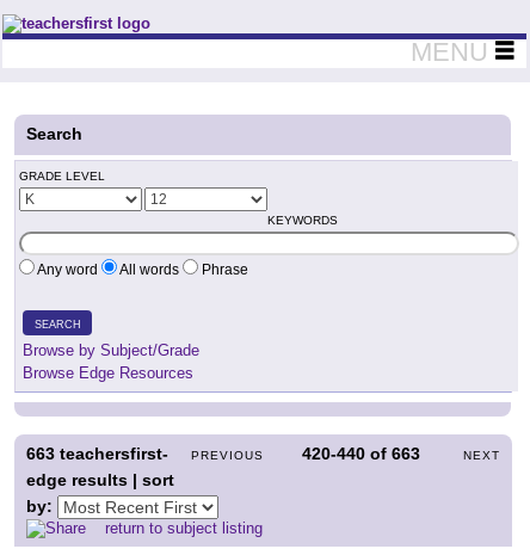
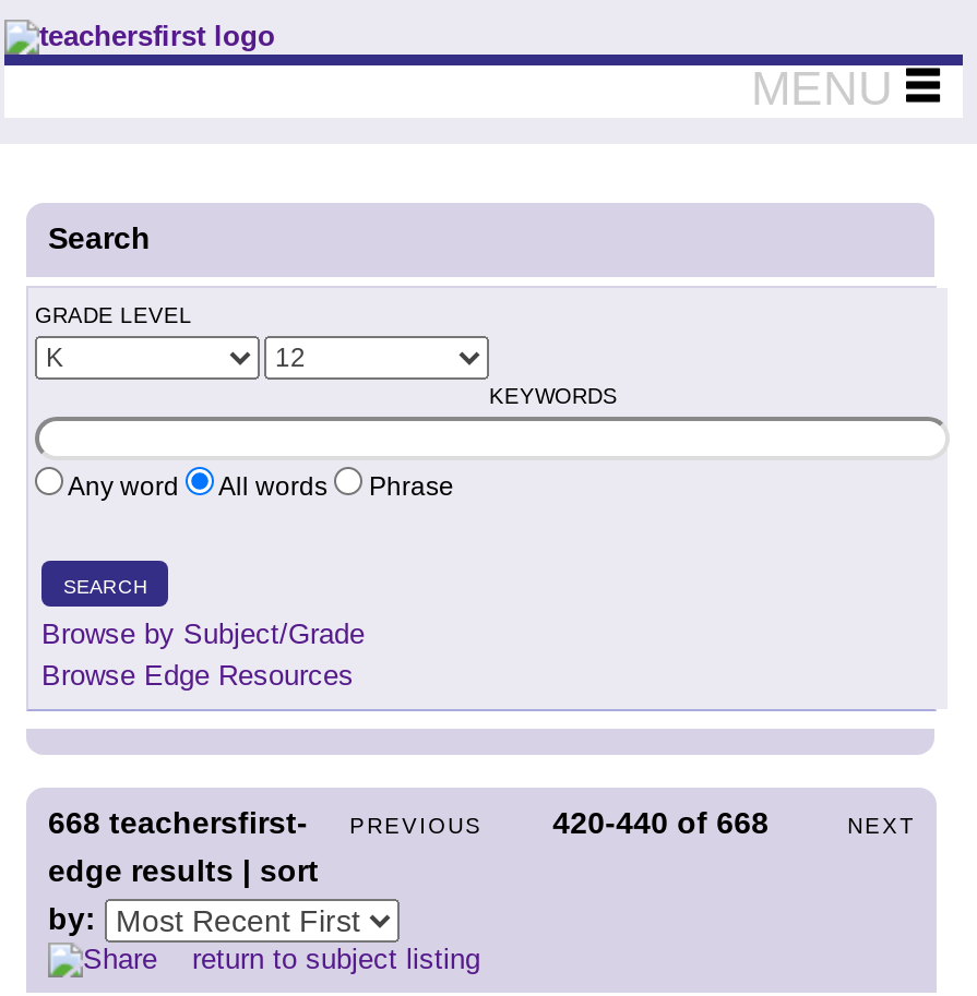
- 663 teachersfirst-
+ 668 teachersfirst-

- 420-440 of 663
+ 420-440 of 668
